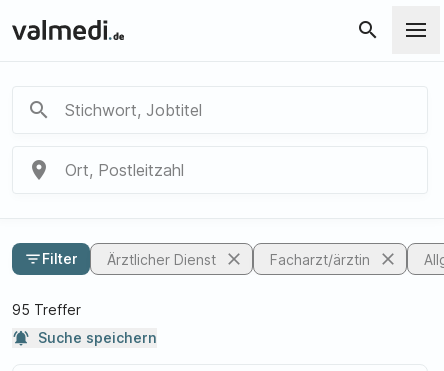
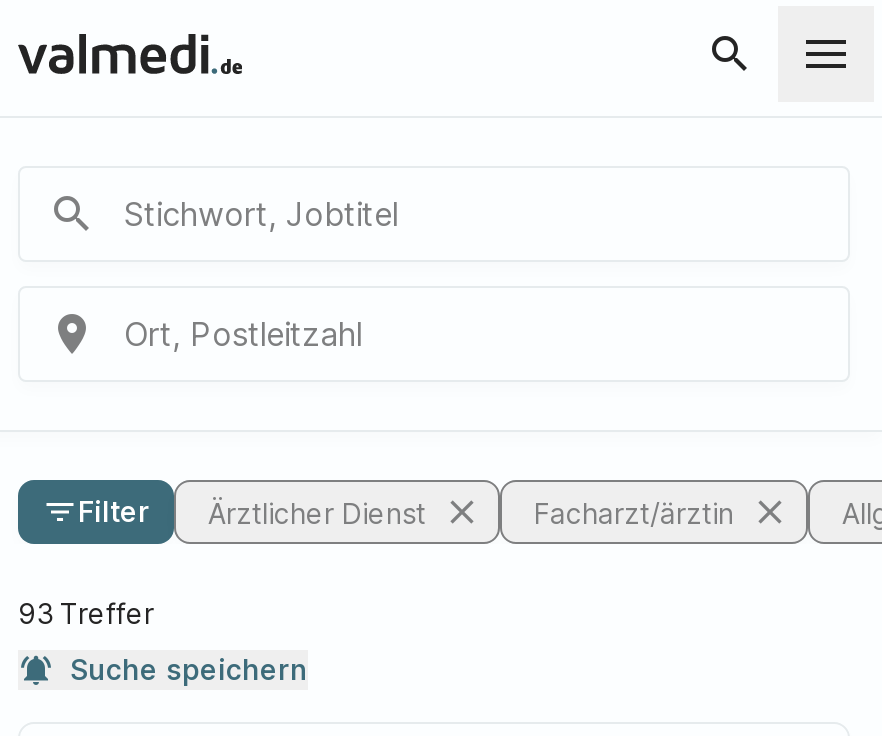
- 95 Treffer
+ 93 Treffer
